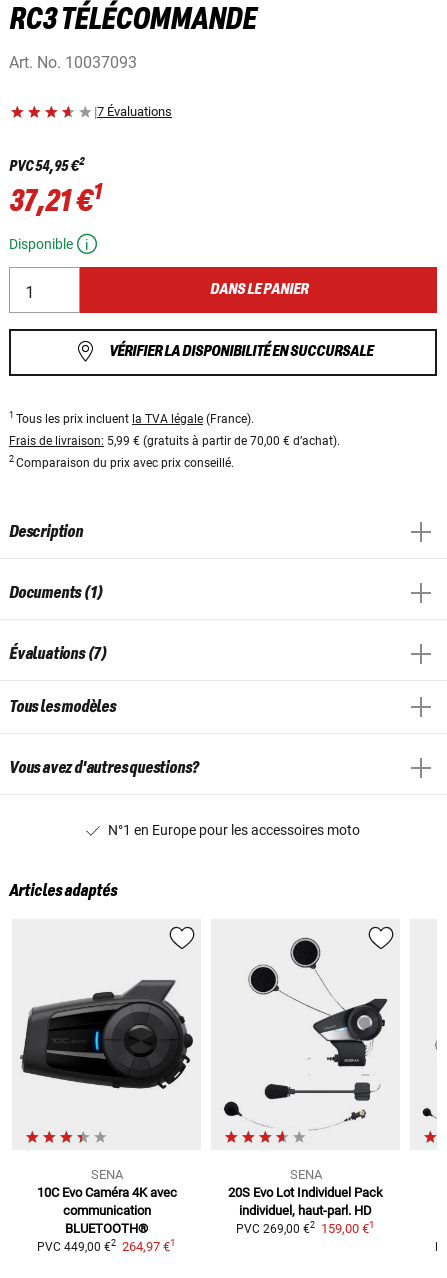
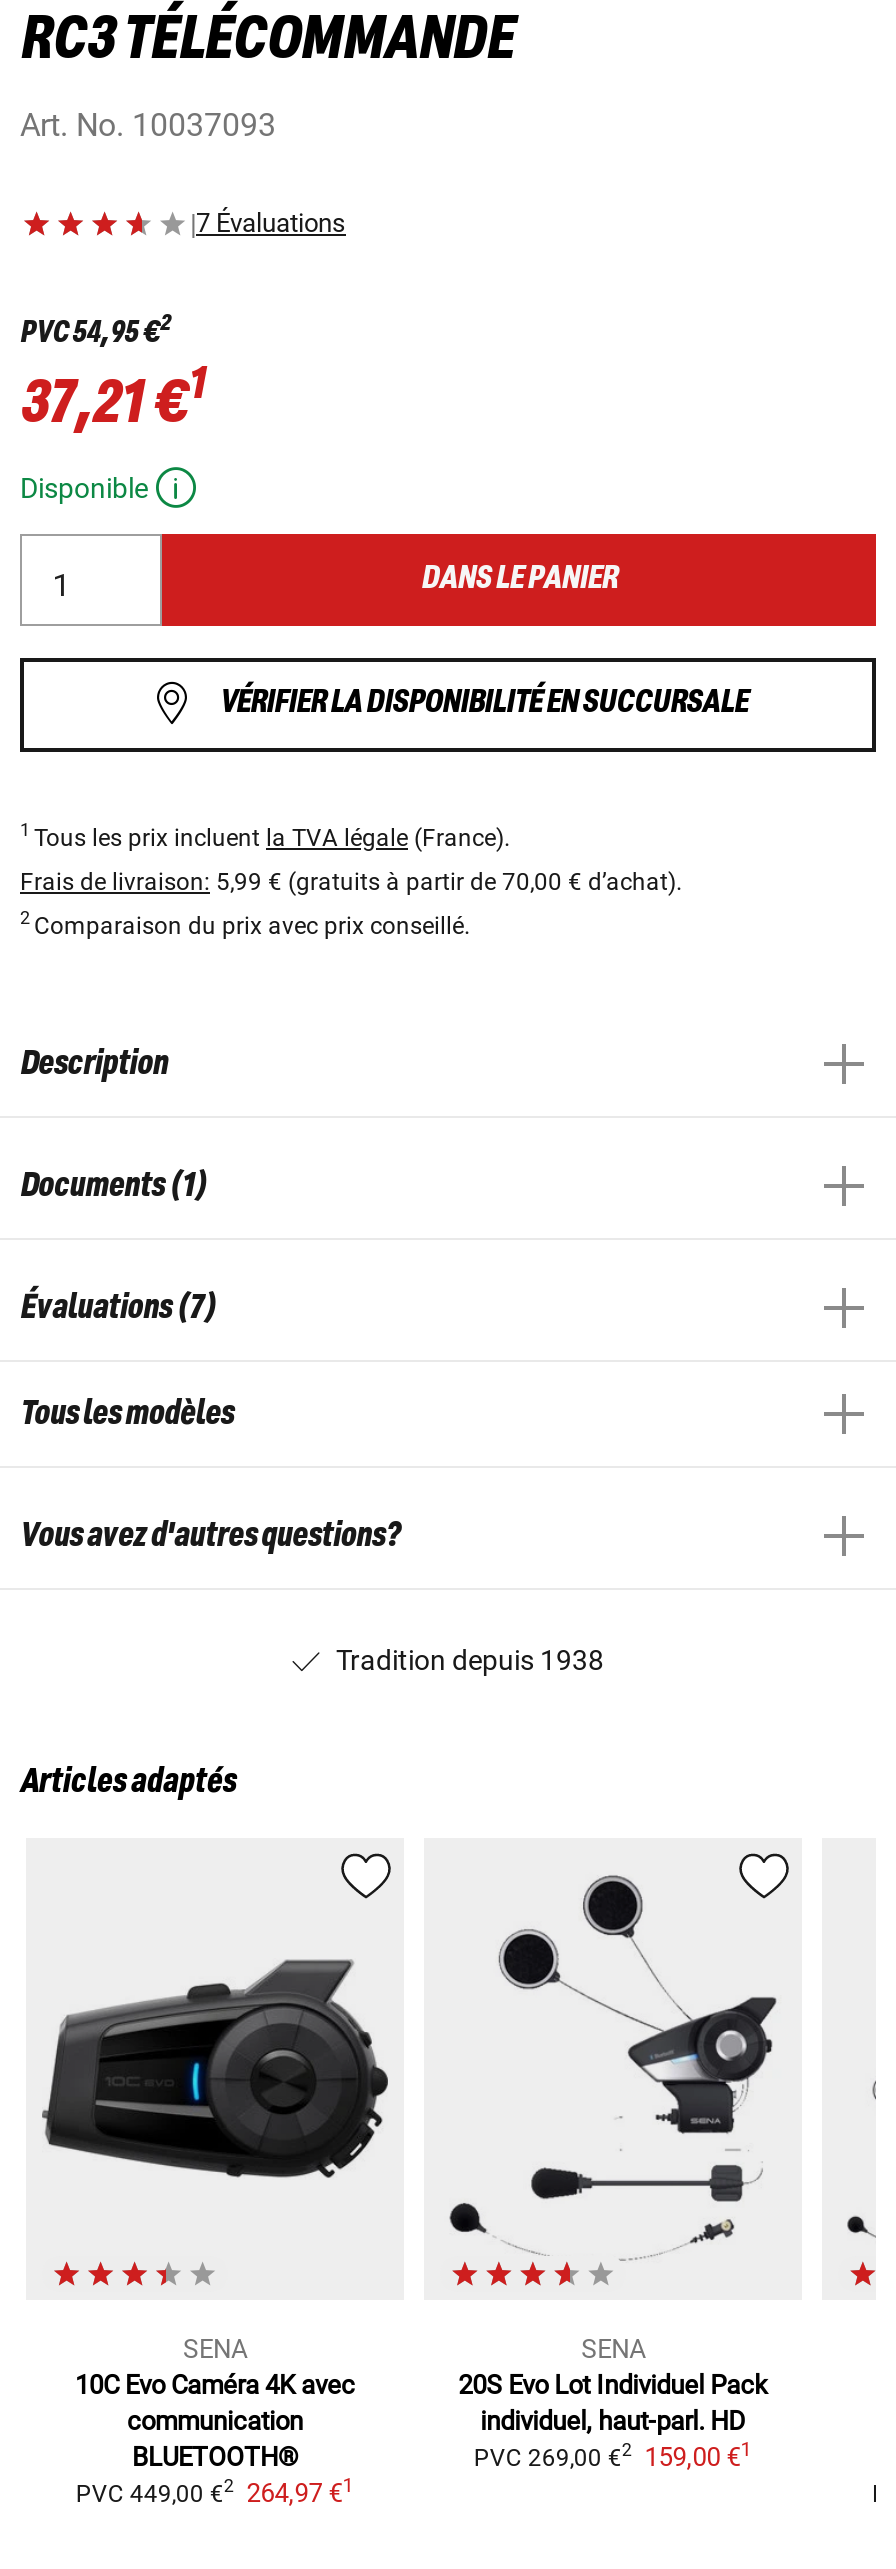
- N°1 en Europe pour les accessoires moto
+ Tradition depuis 1938
